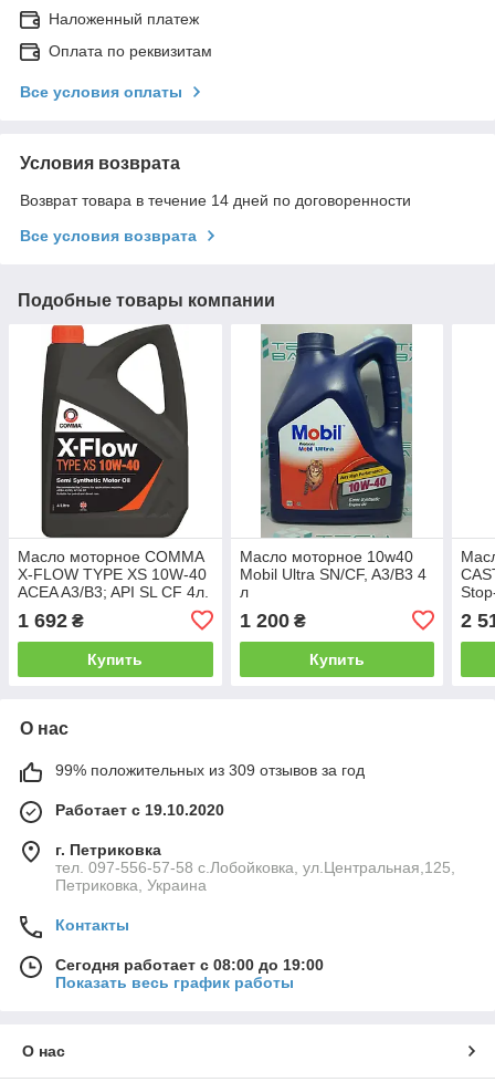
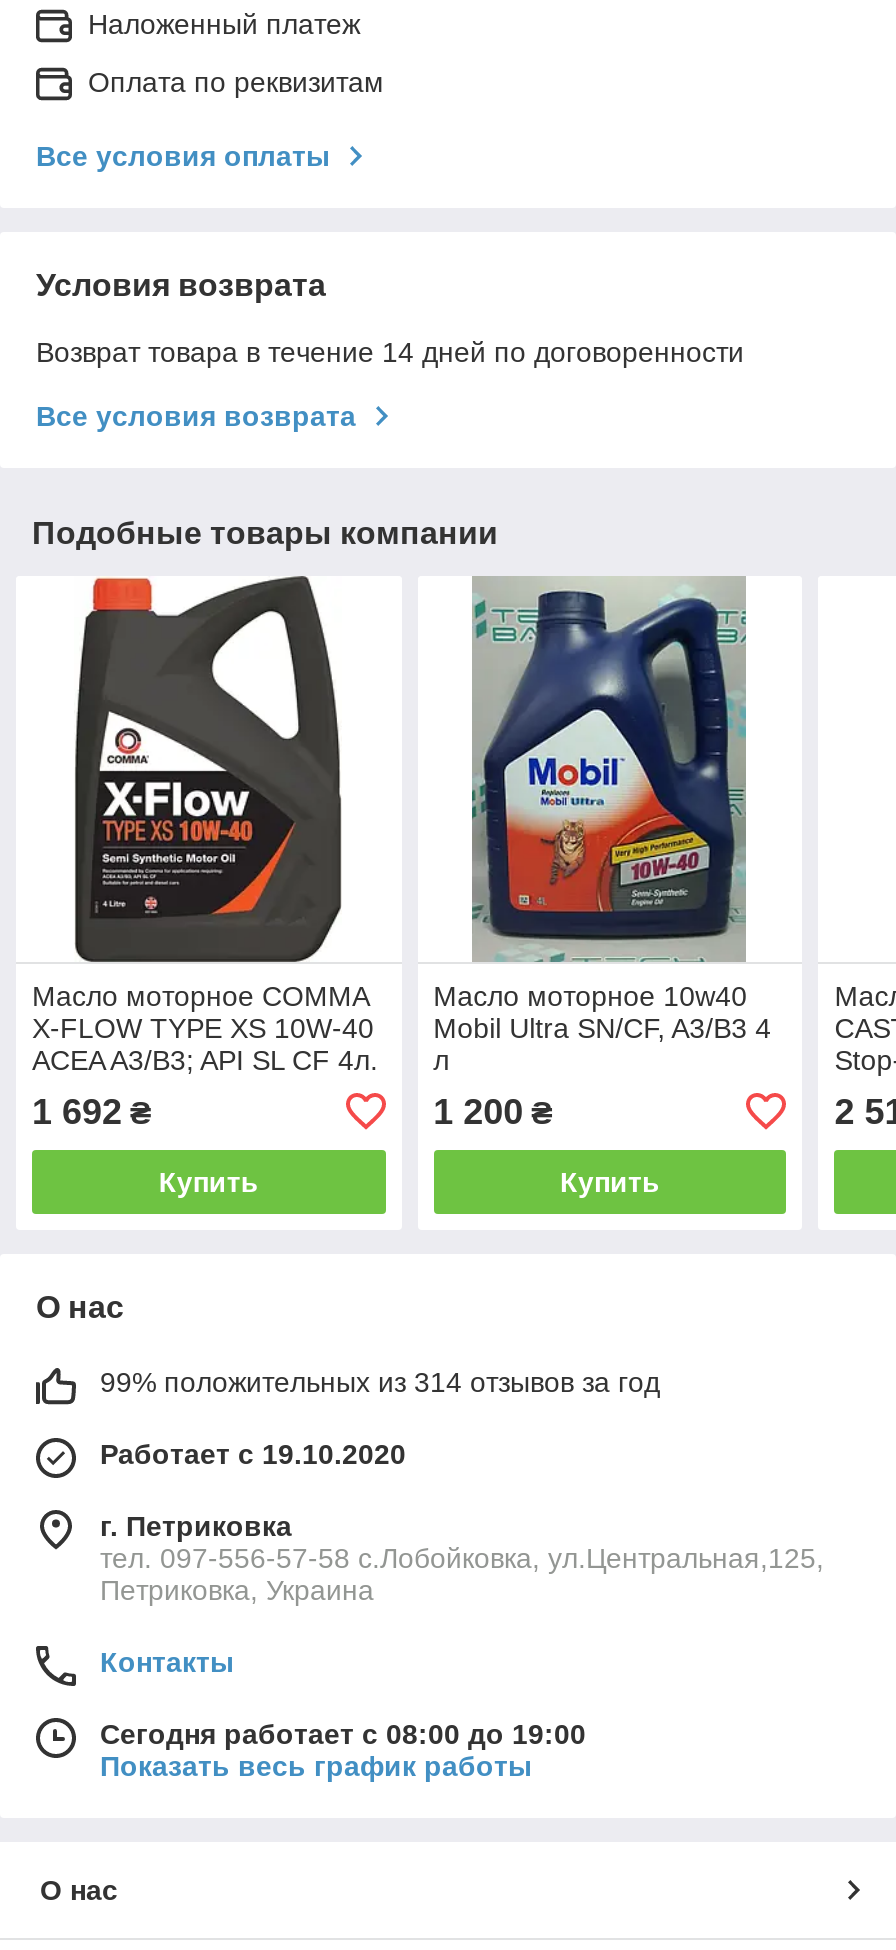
- 99% положительных из 309 отзывов за год
+ 99% положительных из 314 отзывов за год
